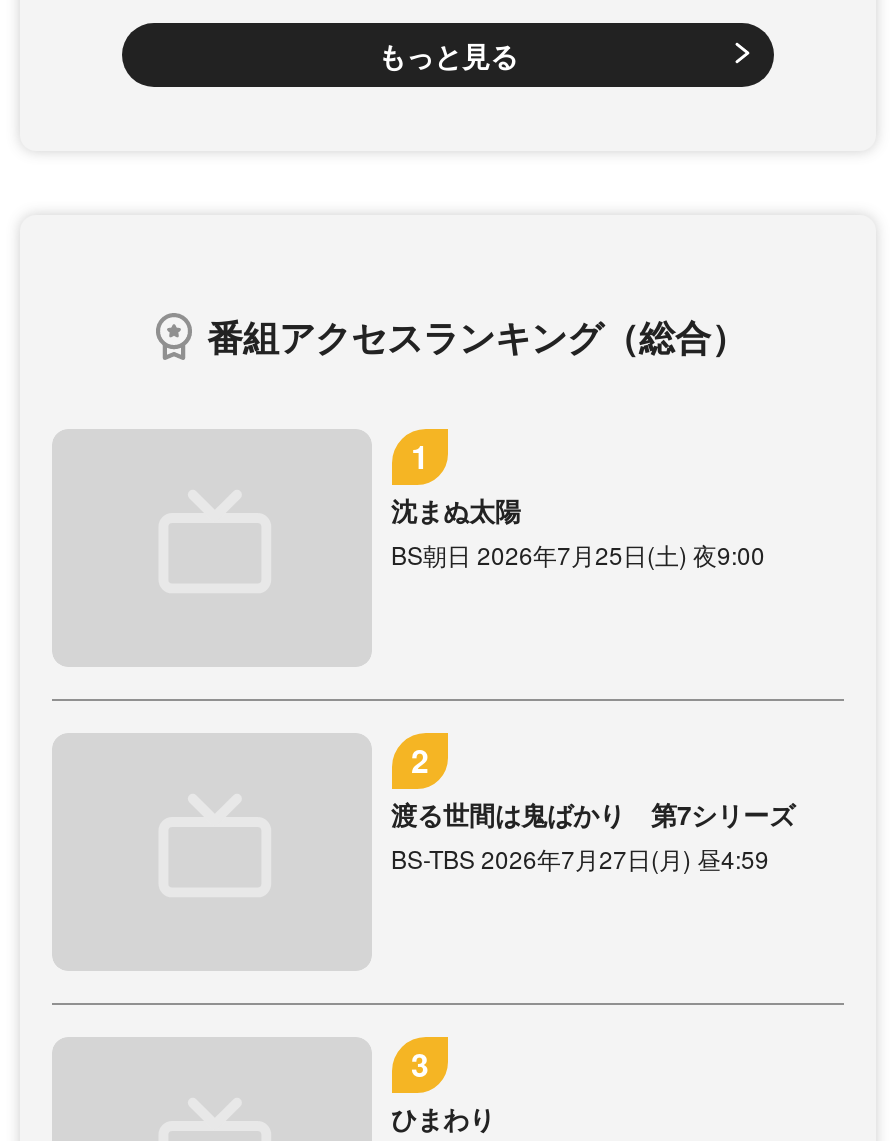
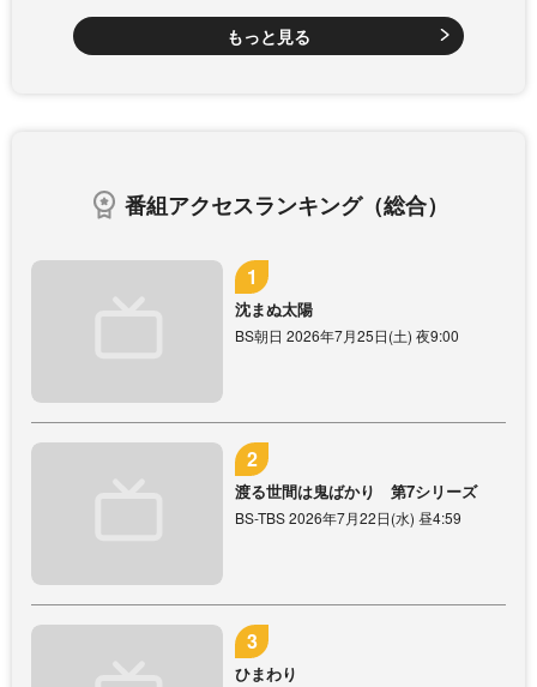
- BS-TBS 2026年7月27日(月) 昼4:59
+ BS-TBS 2026年7月22日(水) 昼4:59
